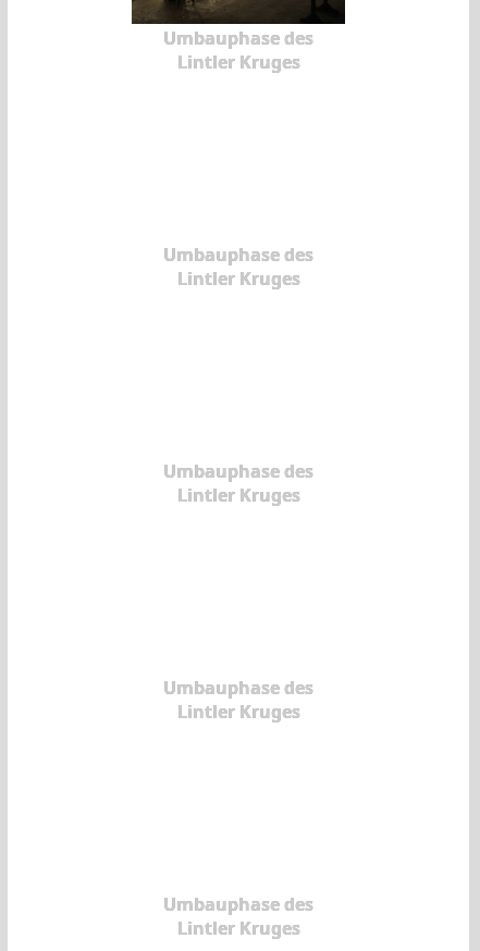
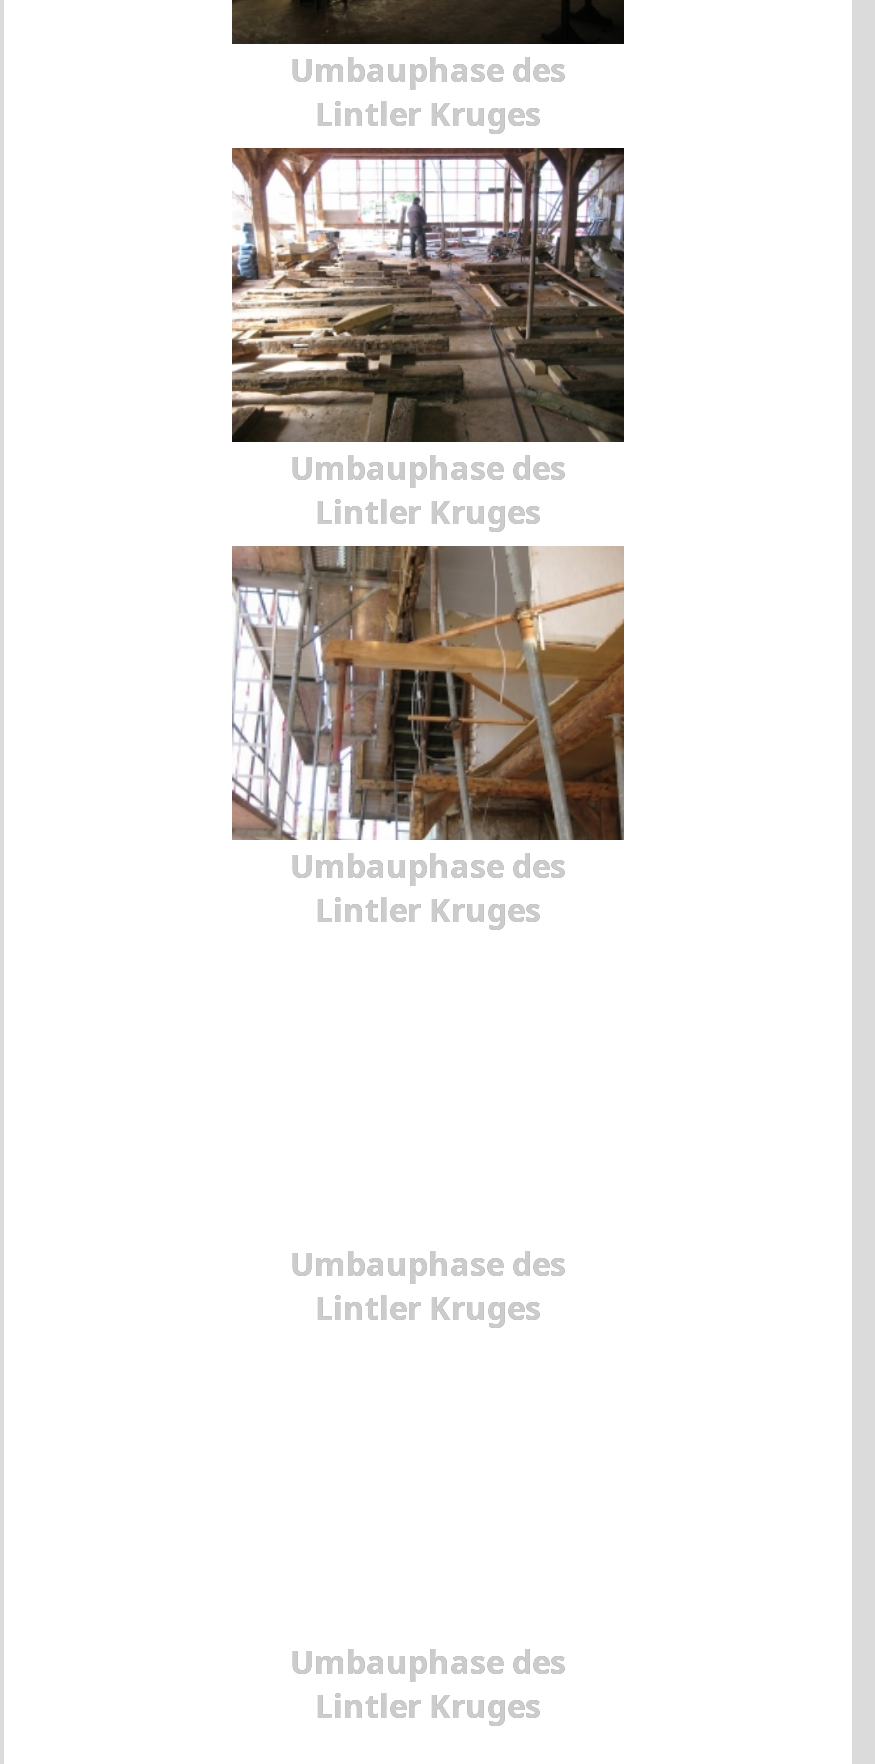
+ [image]

+ [image]
